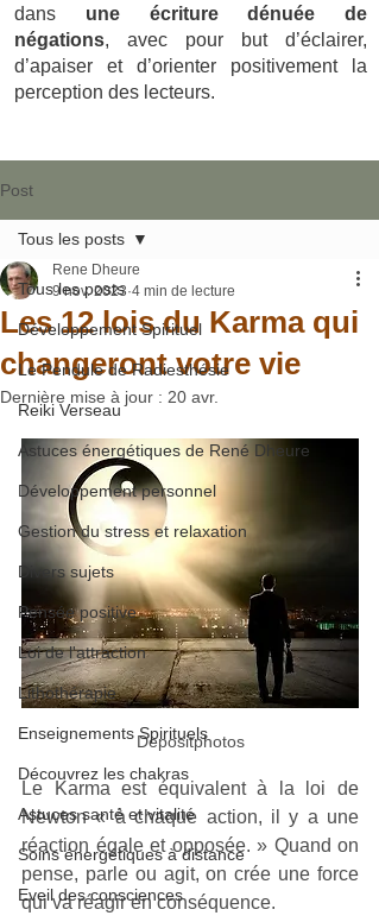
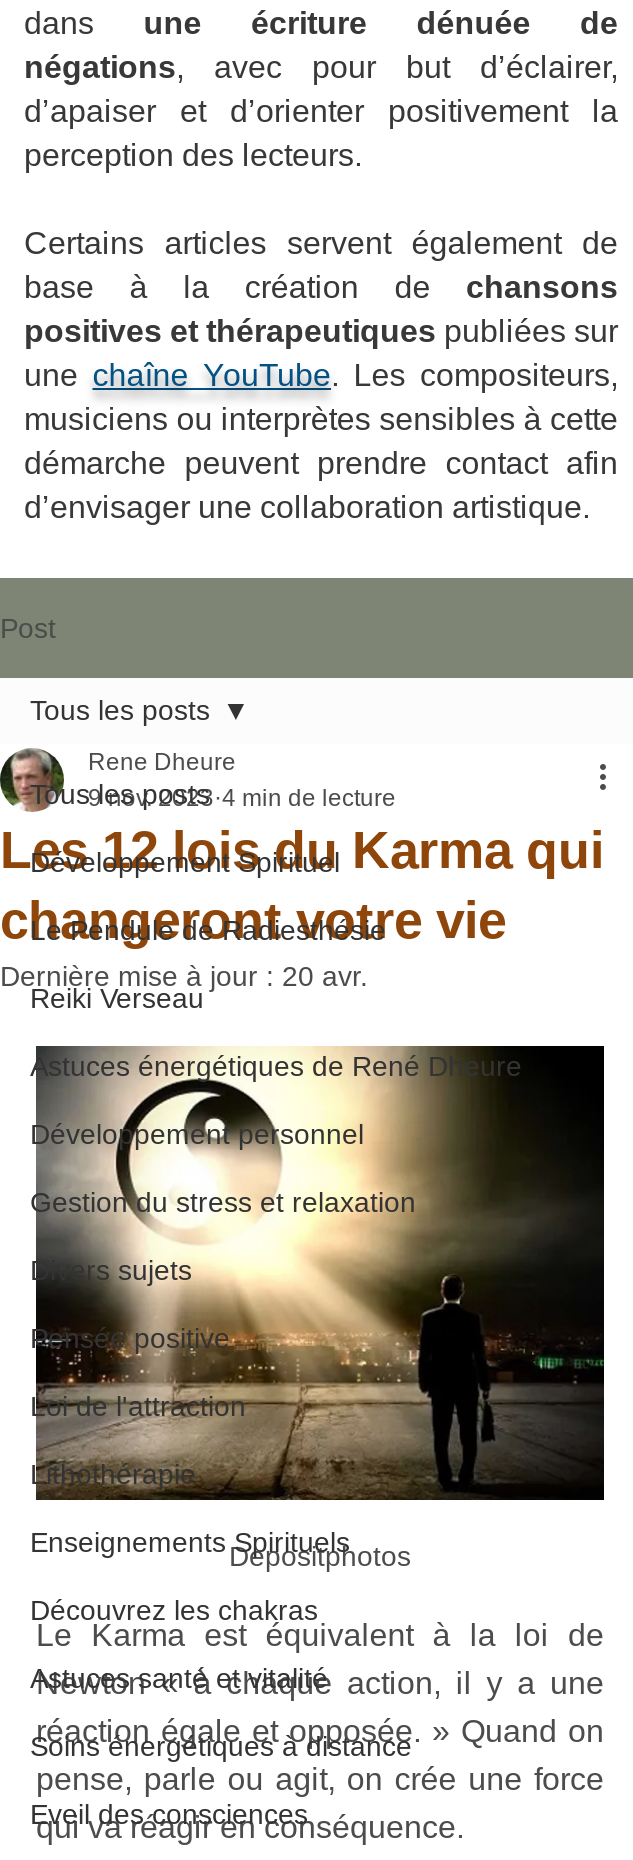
+ Certains articles servent également de
+ base à la création de chansons
+ positives et thérapeutiques publiées sur
+ une chaîne YouTube. Les compositeurs,
+ musiciens ou interprètes sensibles à cette
+ démarche peuvent prendre contact afin
+ d’envisager une collaboration artistique.
